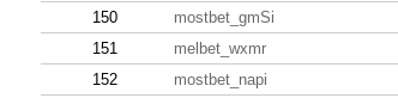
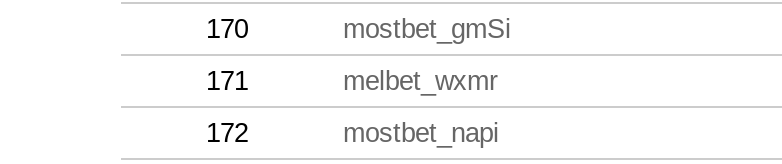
- 150
+ 170

- 151
+ 171

- 152
+ 172
